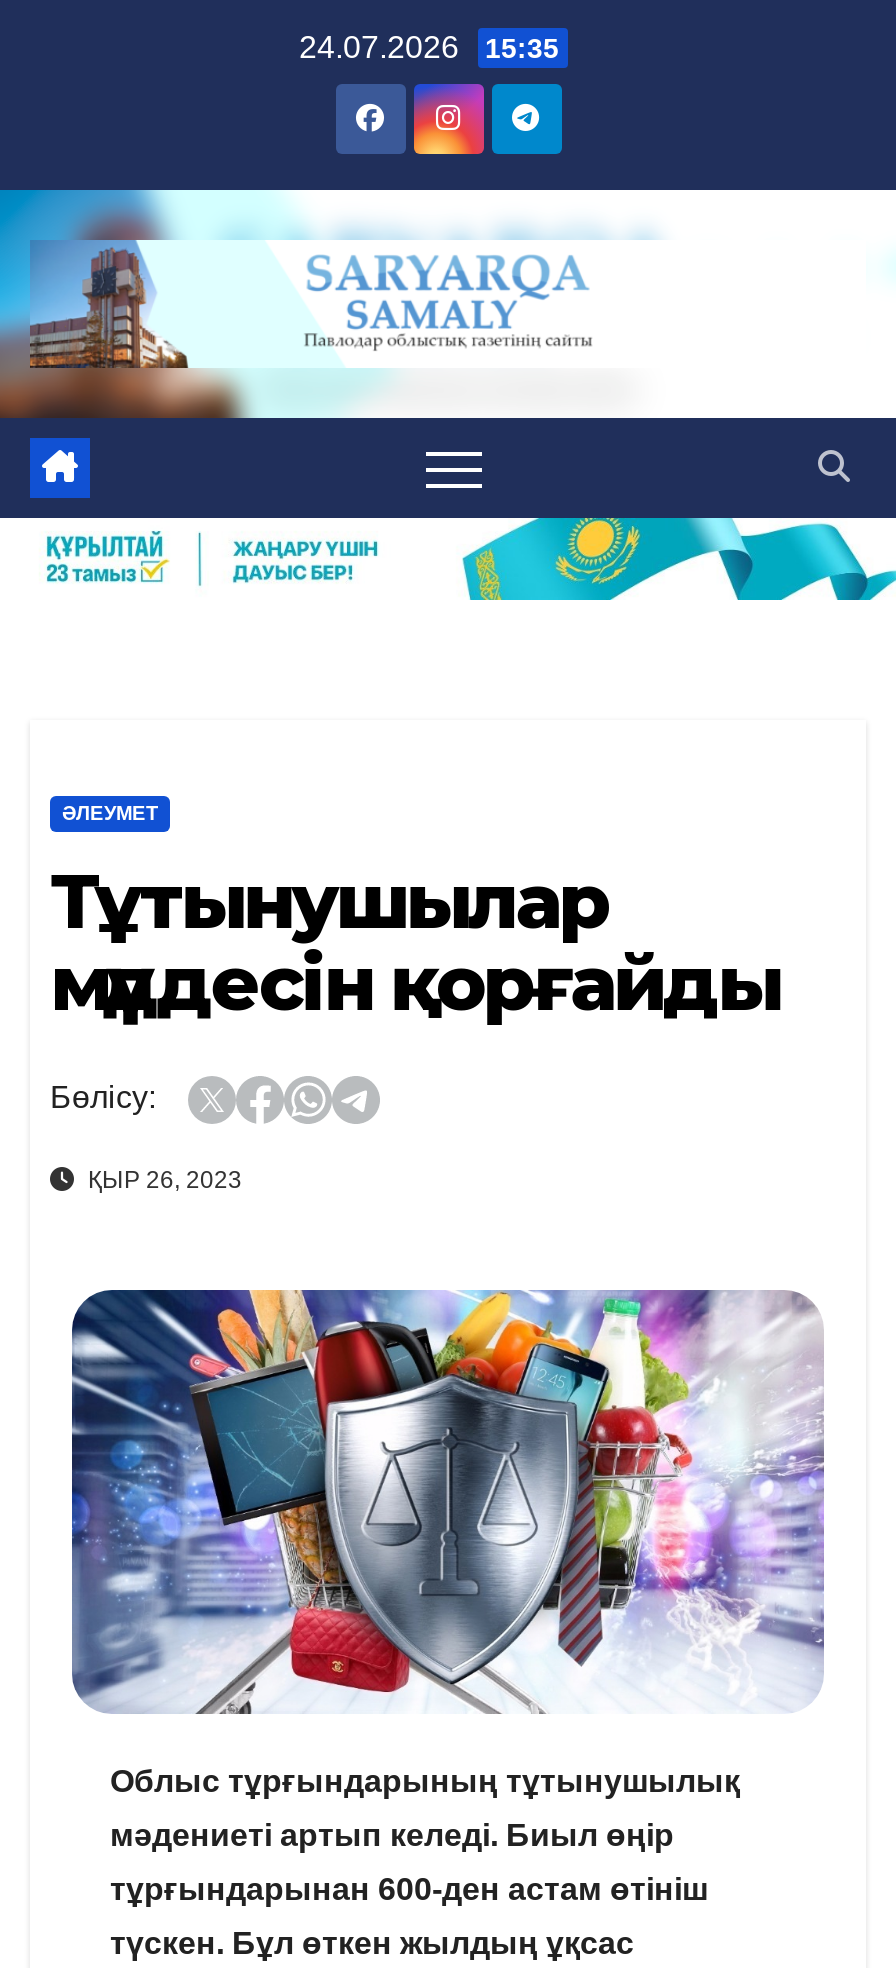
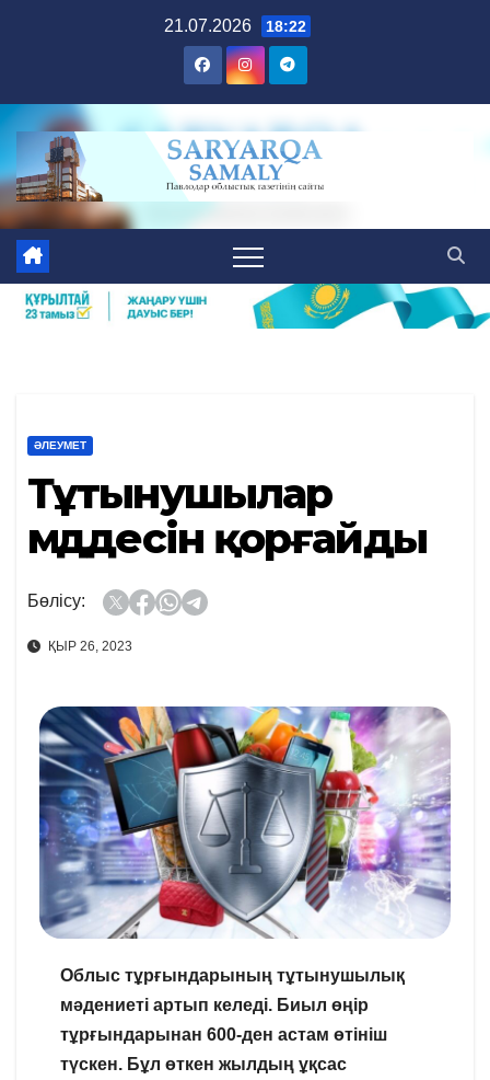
- 24.07.2026 15:35
+ 21.07.2026 18:22
